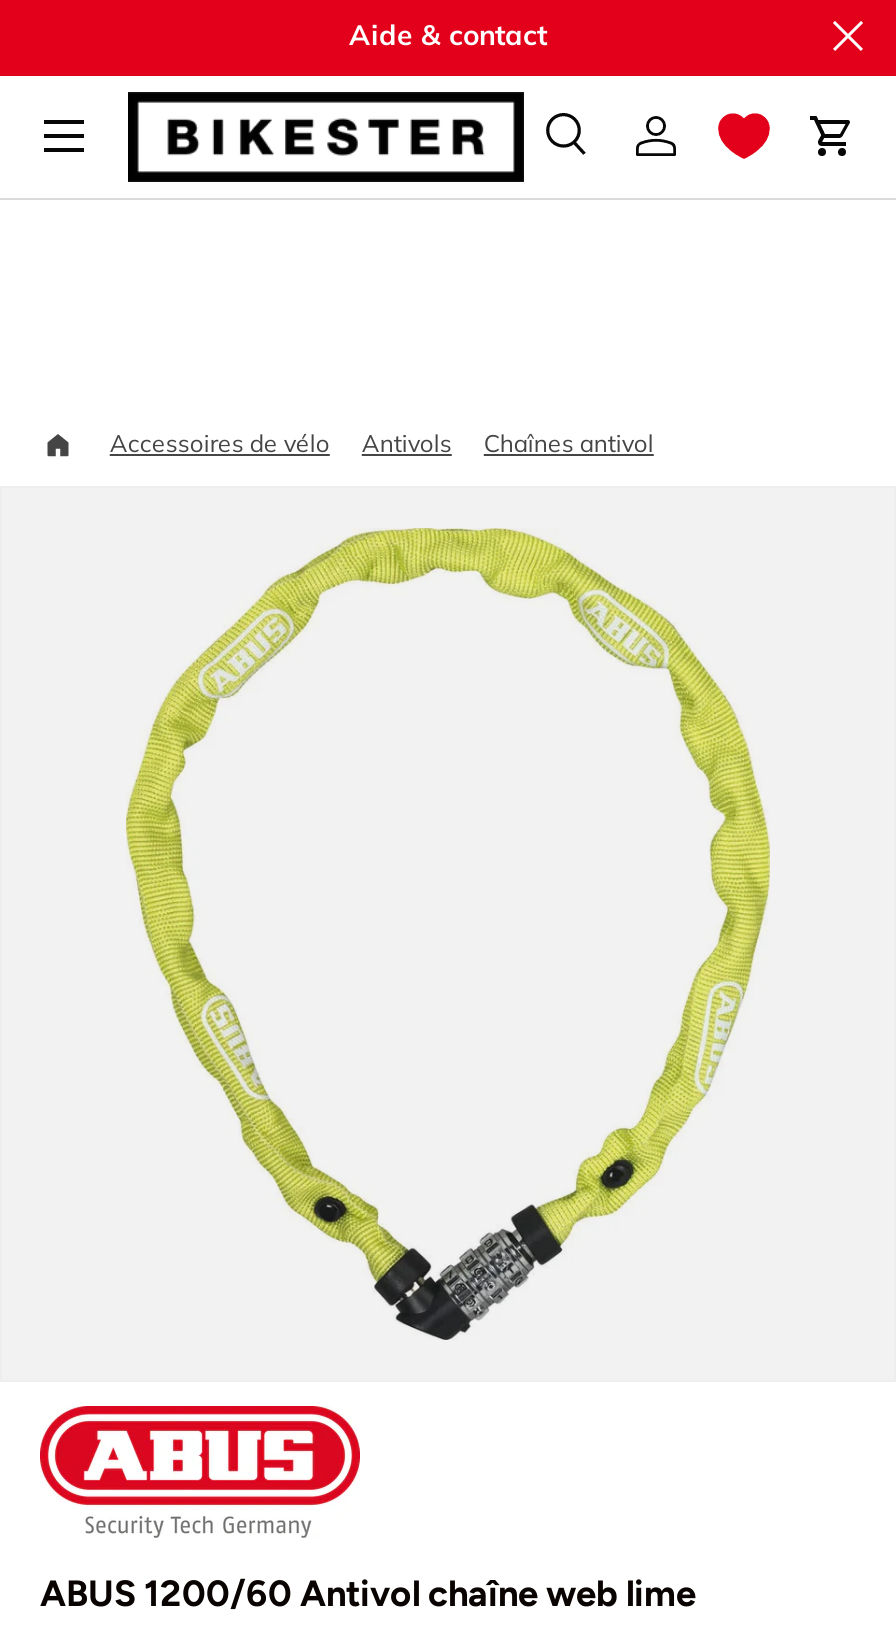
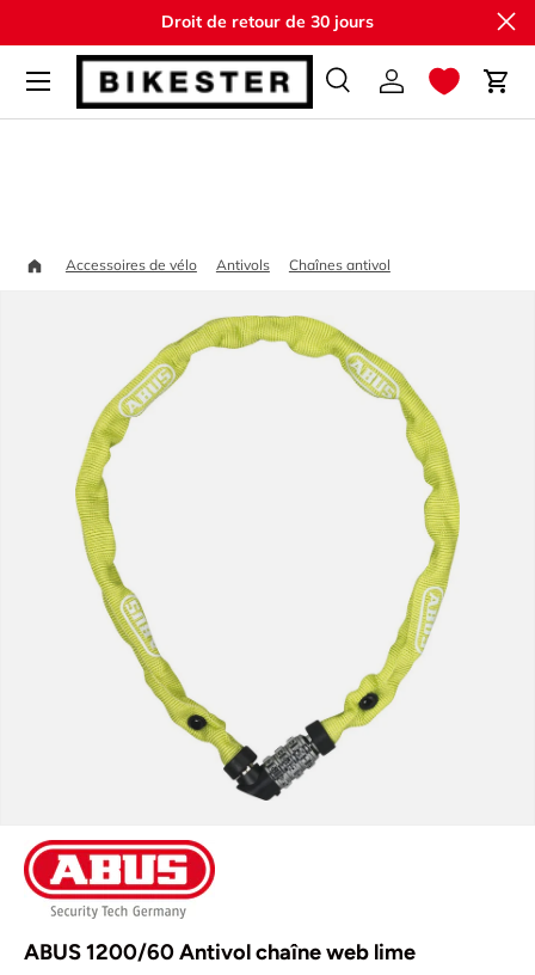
- Aide & contact
+ Droit de retour de 30 jours
